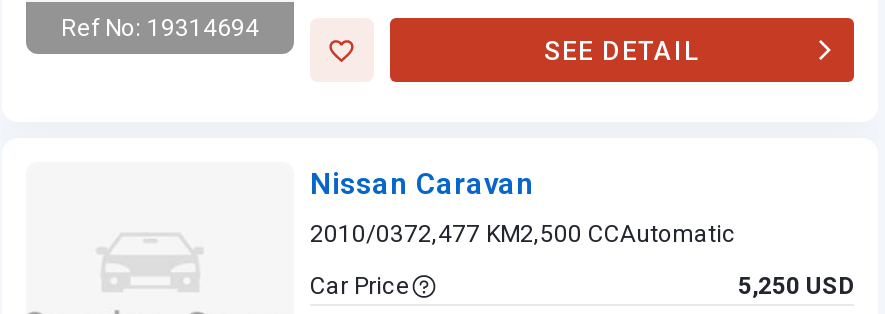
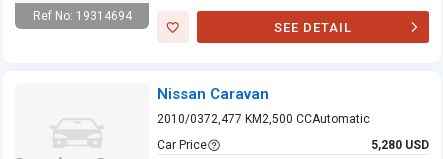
- 5,250 USD
+ 5,280 USD
